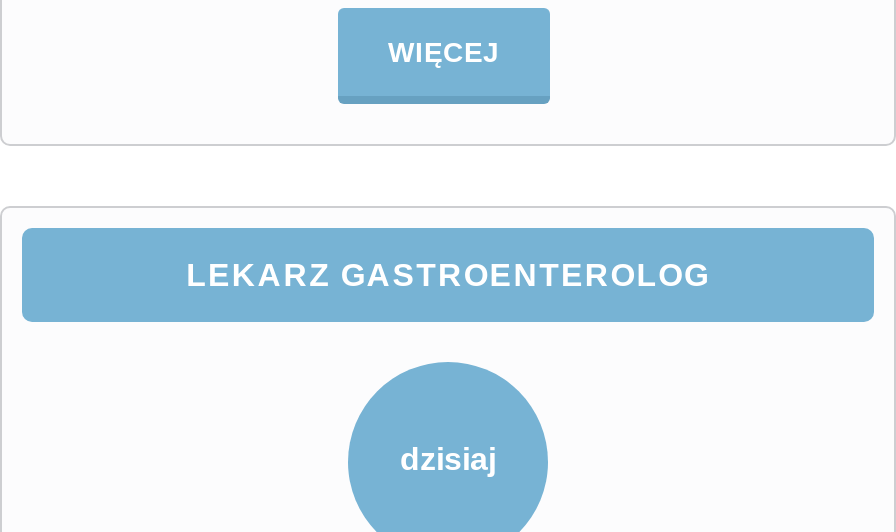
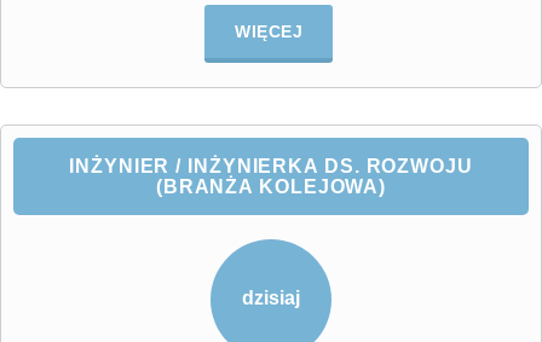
- LEKARZ GASTROENTEROLOG
+ INŻYNIER / INŻYNIERKA DS. ROZWOJU
+ (BRANŻA KOLEJOWA)
